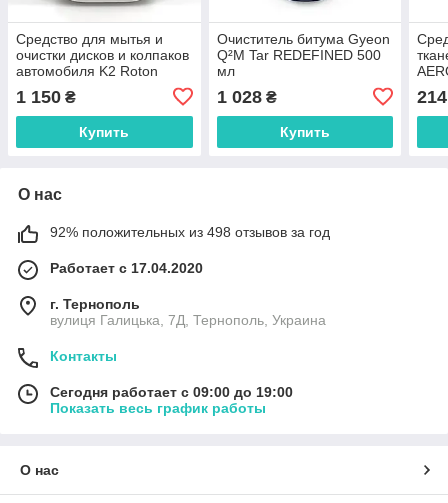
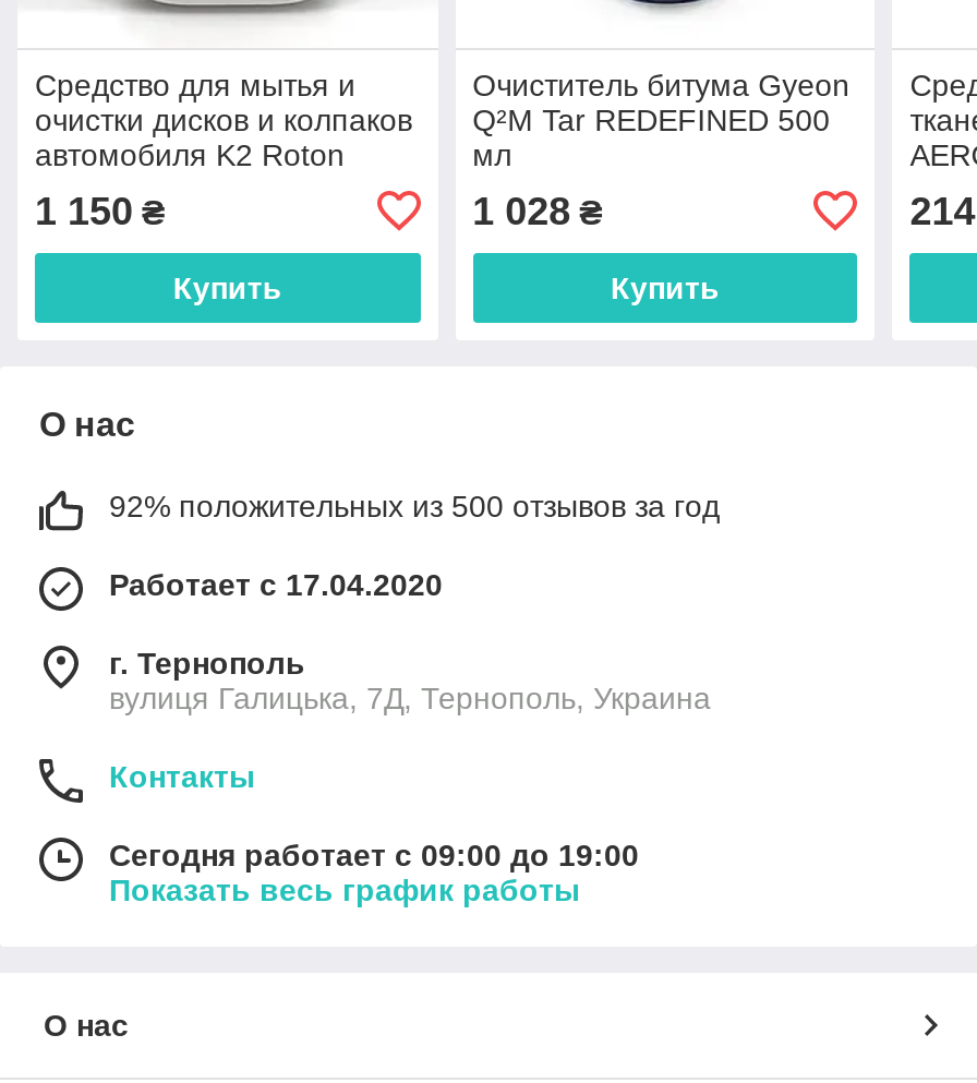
- 92% положительных из 498 отзывов за год
+ 92% положительных из 500 отзывов за год
